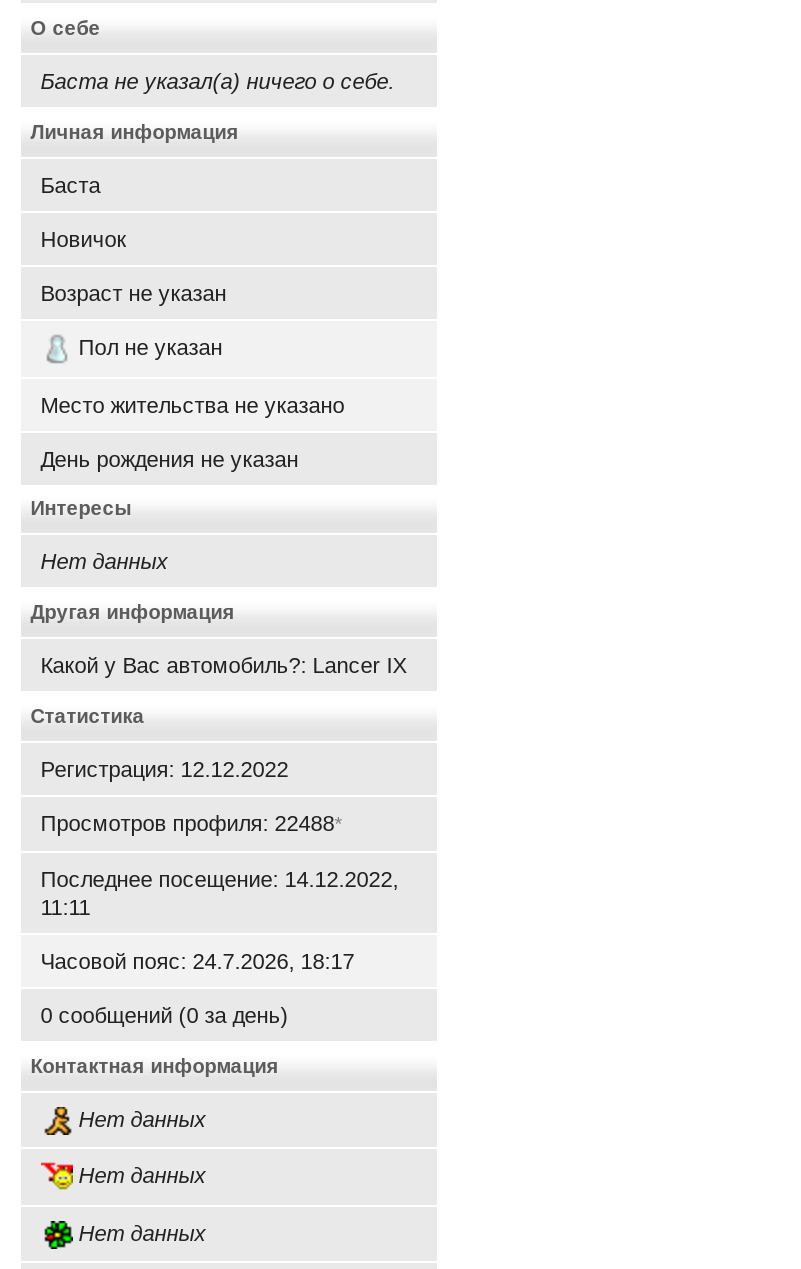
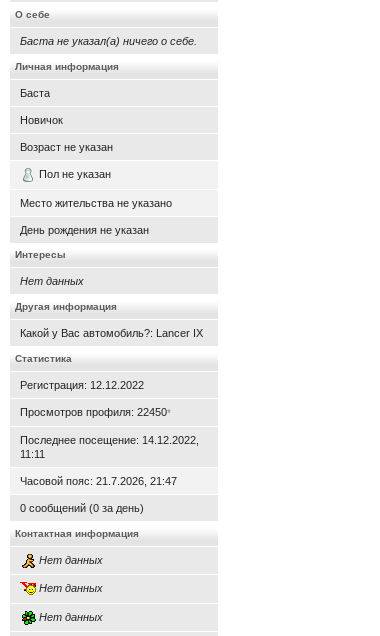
- Просмотров профиля: 22488*
+ Просмотров профиля: 22450*

- Часовой пояс: 24.7.2026, 18:17
+ Часовой пояс: 21.7.2026, 21:47
